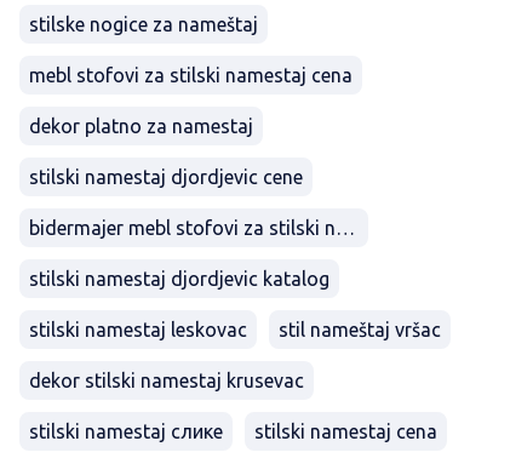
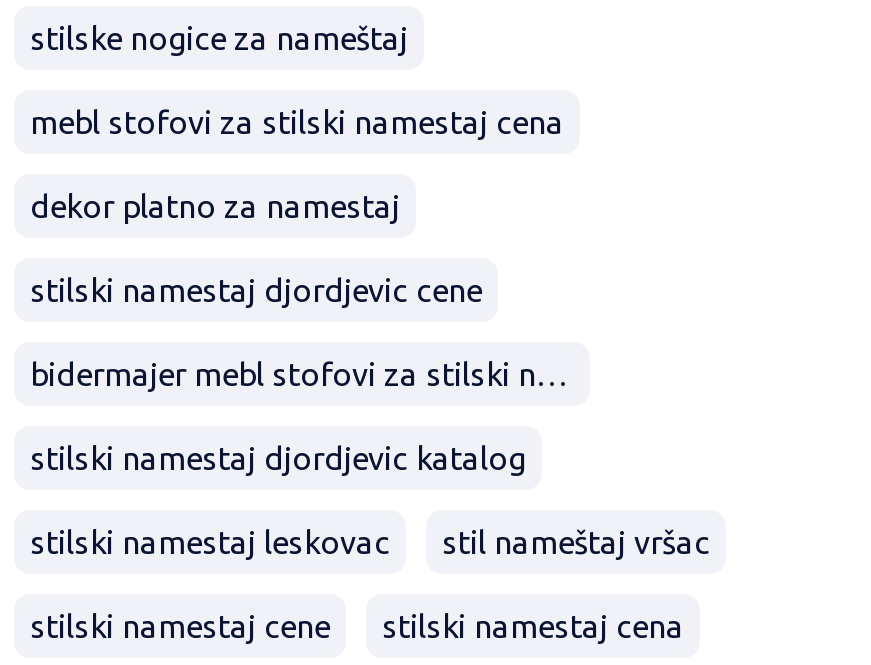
- dekor stilski namestaj krusevac
- stilski namestaj слике
+ stilski namestaj cene
